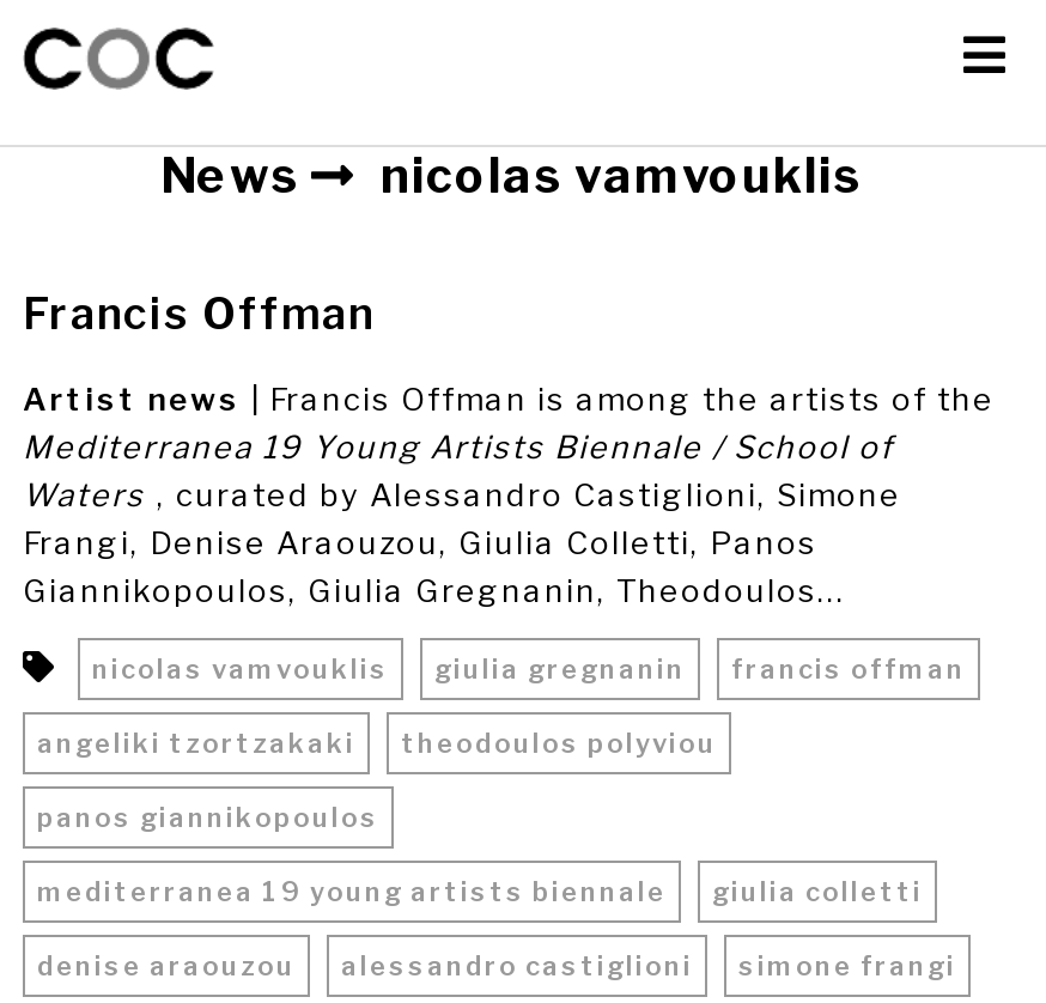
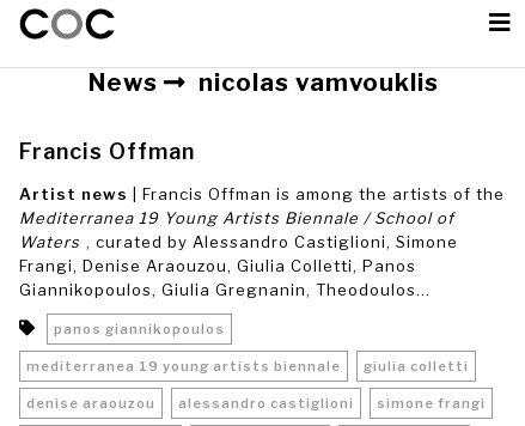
- nicolas vamvouklis
- giulia gregnanin
- francis offman
- angeliki tzortzakaki
- theodoulos polyviou
